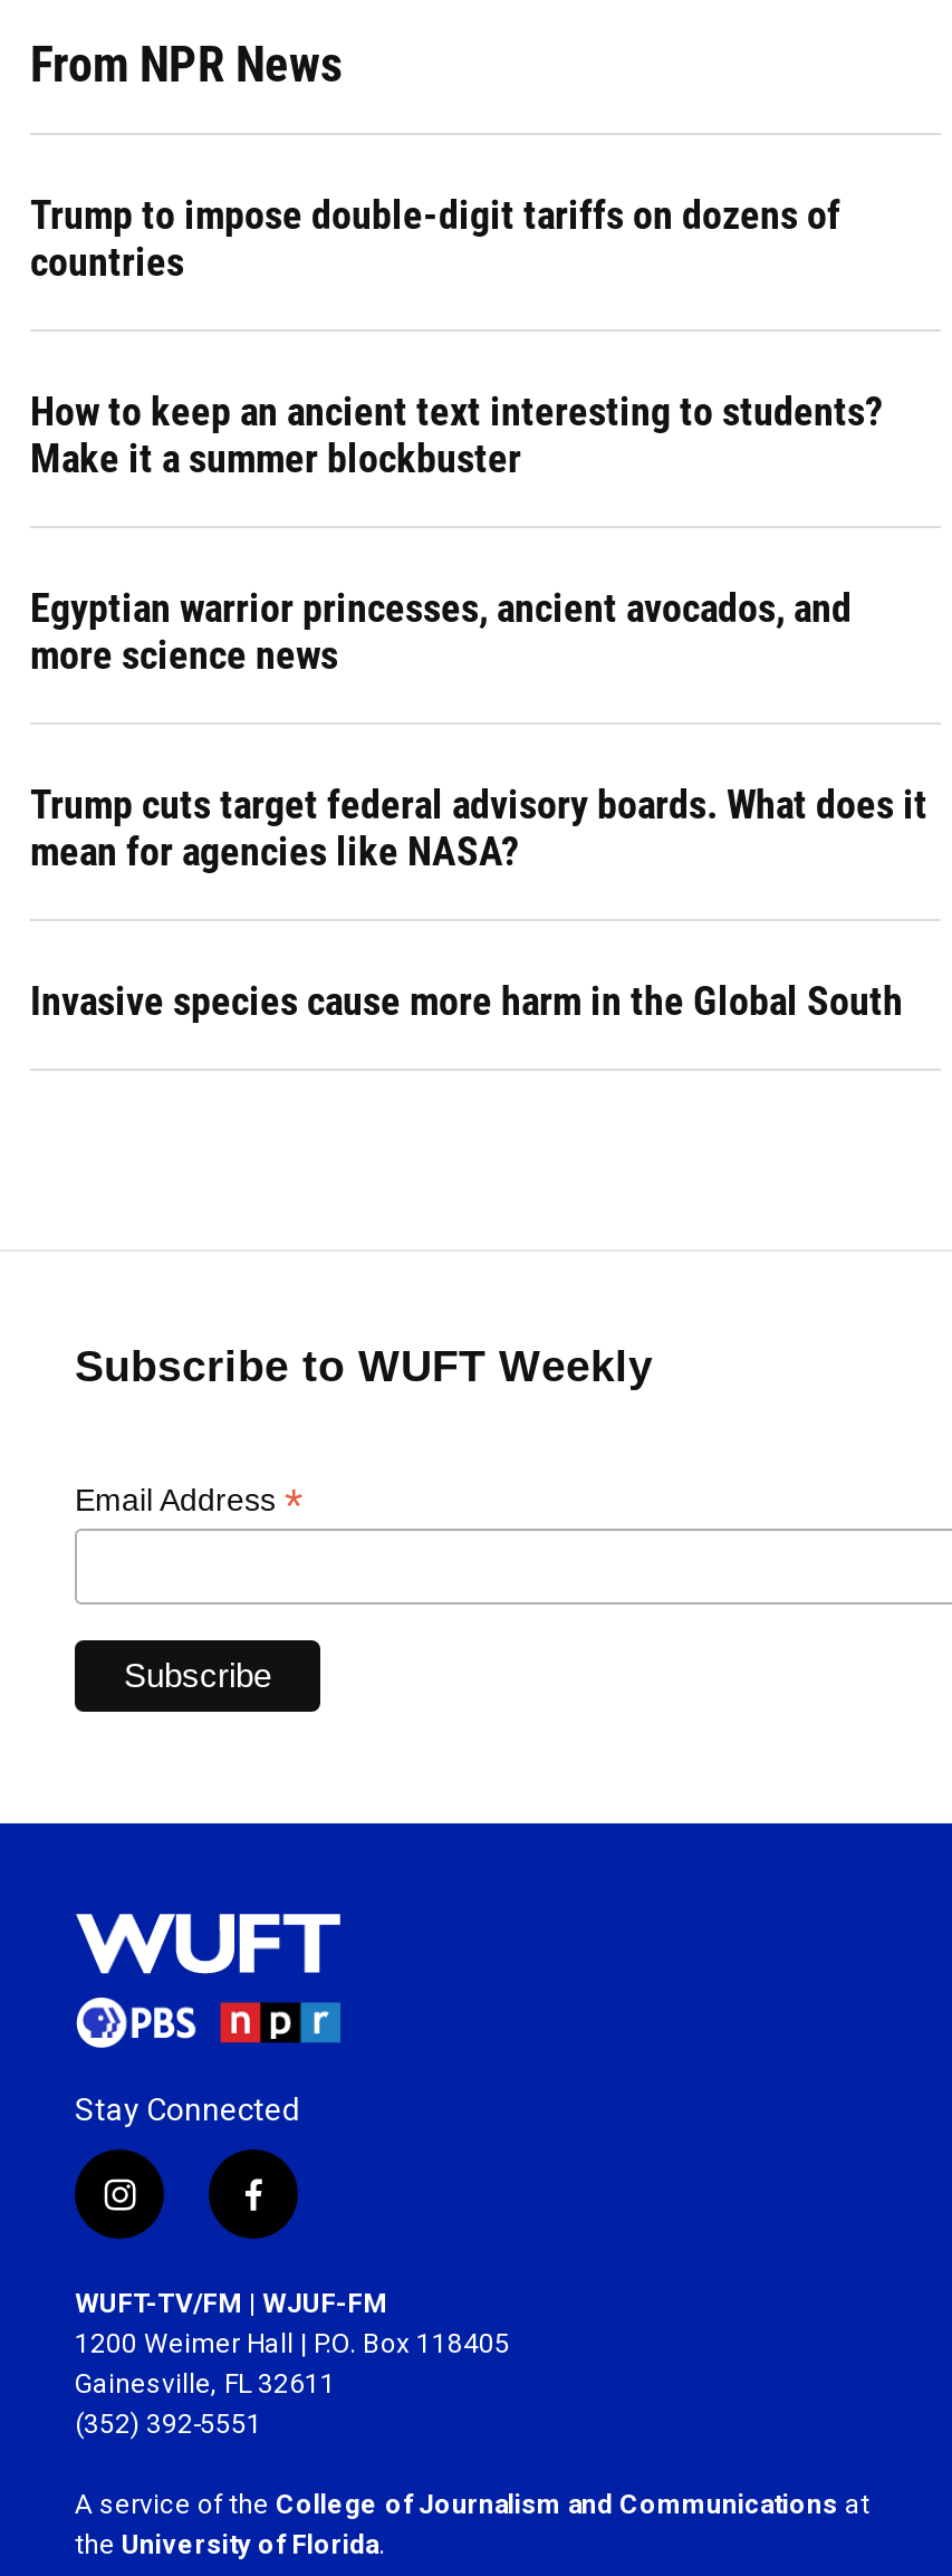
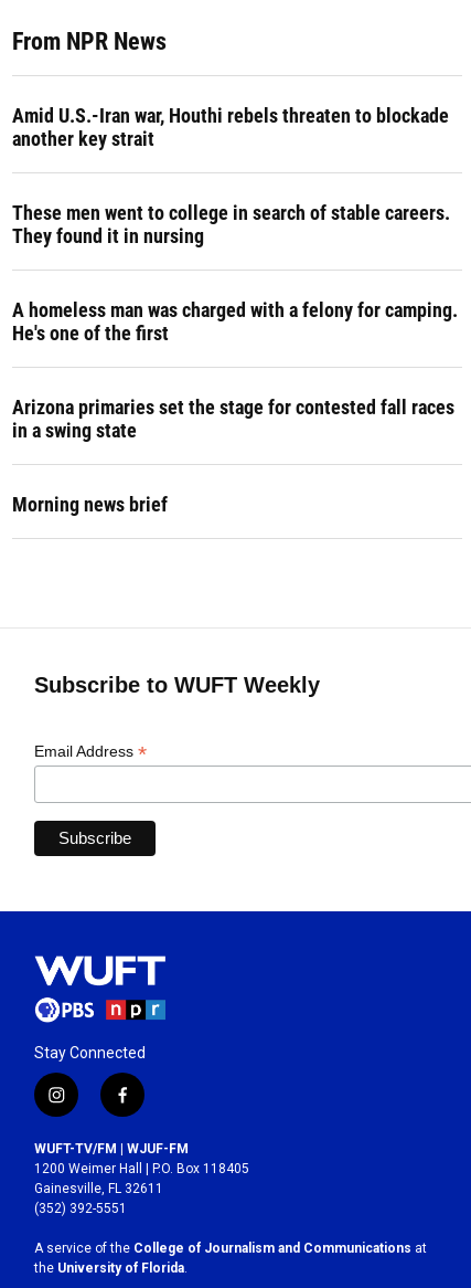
- Trump to impose double-digit tariffs on dozens of
- countries
+ Amid U.S.-Iran war, Houthi rebels threaten to blockade
+ another key strait

- How to keep an ancient text interesting to students?
- Make it a summer blockbuster
+ These men went to college in search of stable careers.
+ They found it in nursing

- Egyptian warrior princesses, ancient avocados, and
- more science news
+ A homeless man was charged with a felony for camping.
+ He's one of the first

- Trump cuts target federal advisory boards. What does it
- mean for agencies like NASA?
+ Arizona primaries set the stage for contested fall races
+ in a swing state

- Invasive species cause more harm in the Global South
+ Morning news brief
